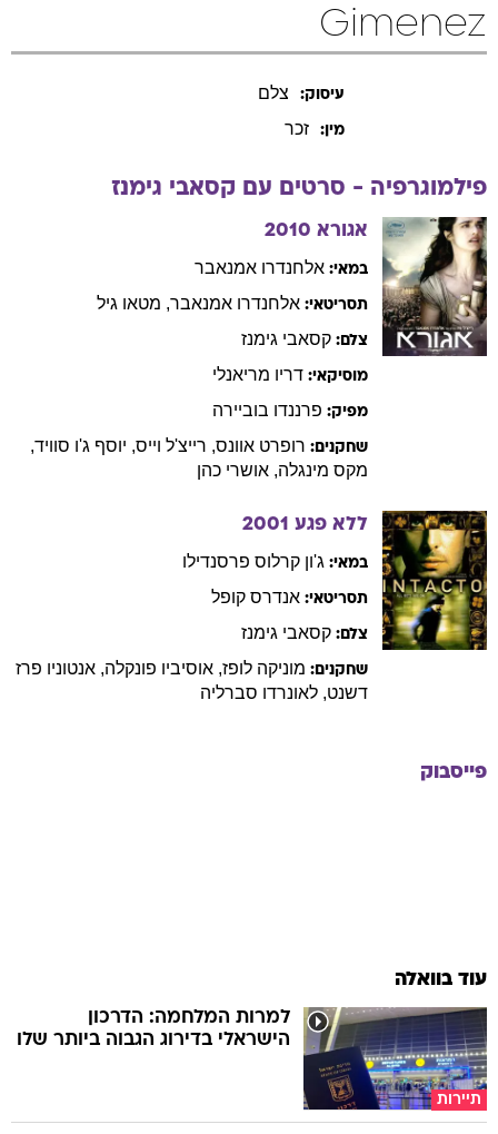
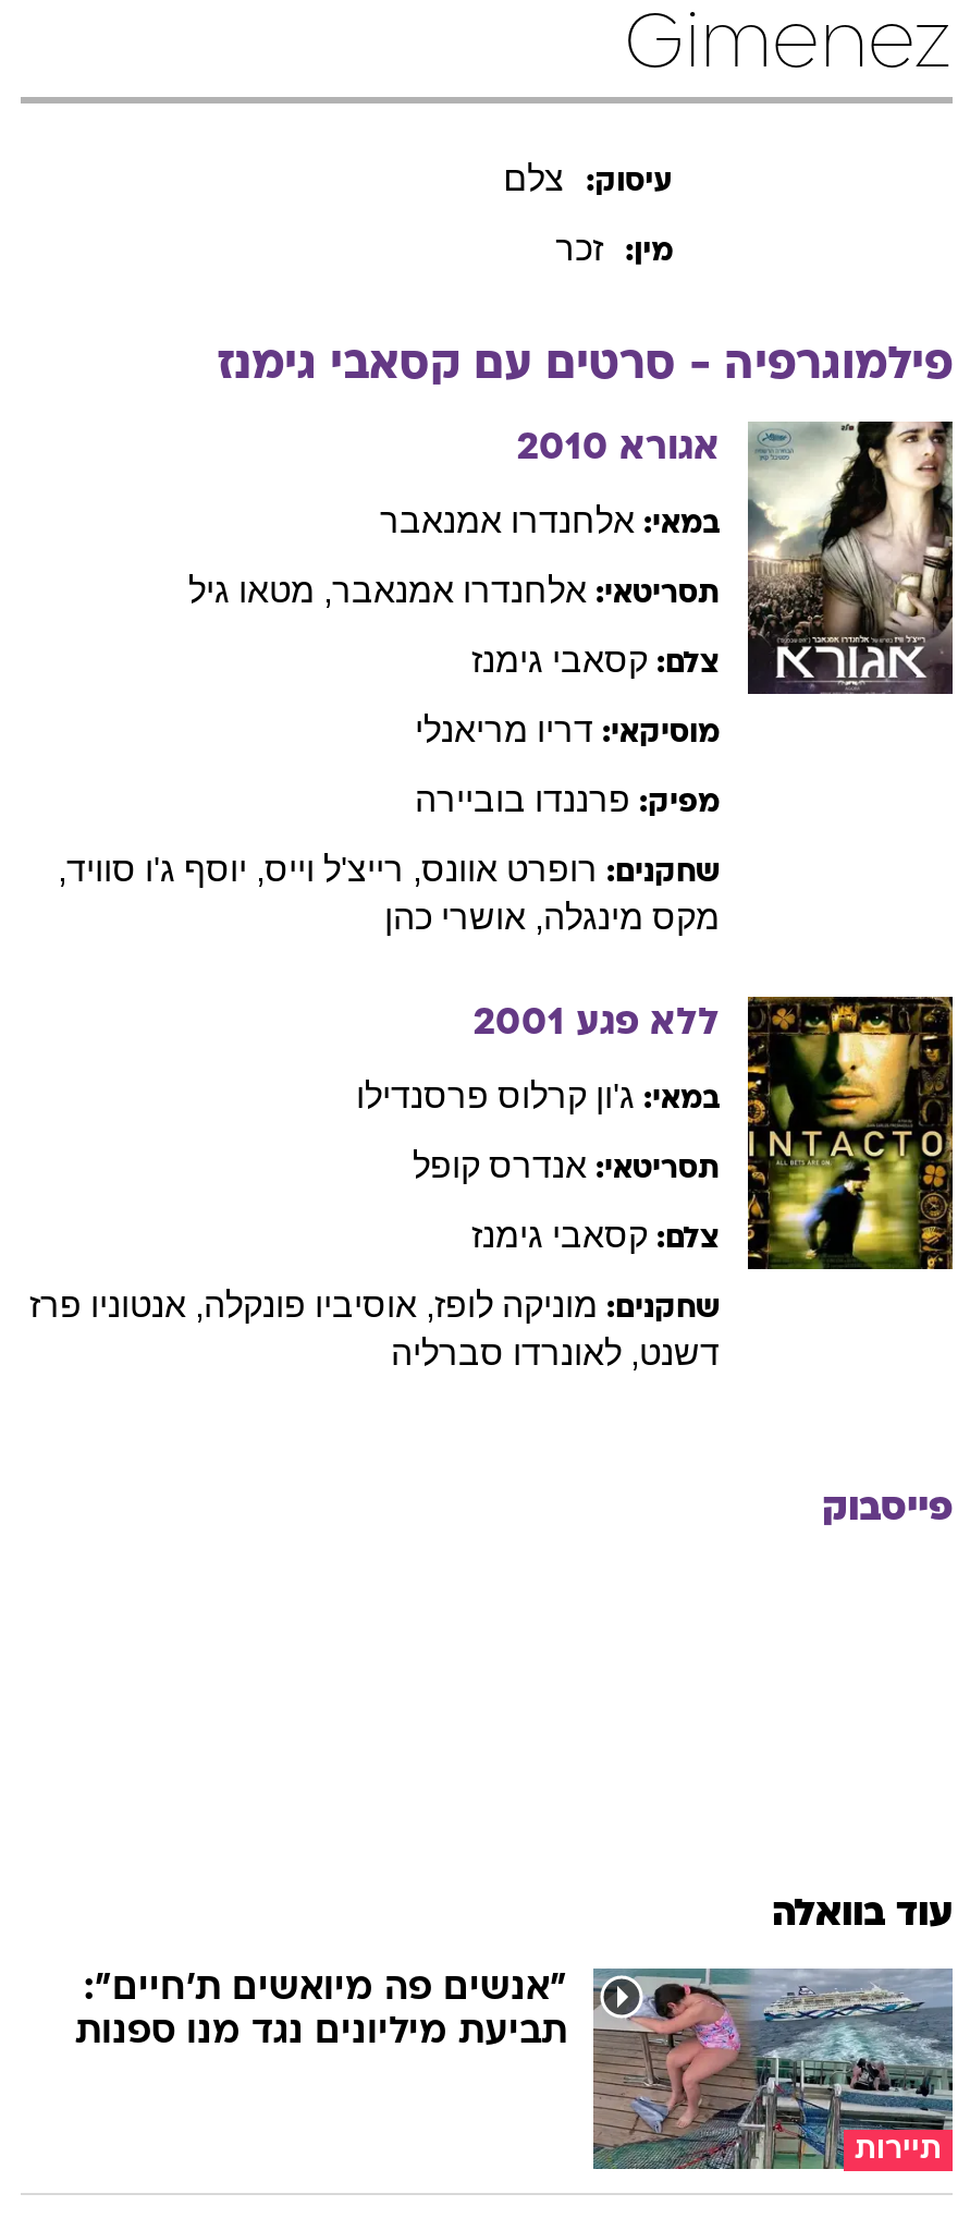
- [image]
- למרות המלחמה: הדרכון
- הישראלי בדירוג הגבוה ביותר שלו
+ [image]
+ "אנשים פה מיואשים ת'חיים":
+ תביעת מיליונים נגד מנו ספנות
